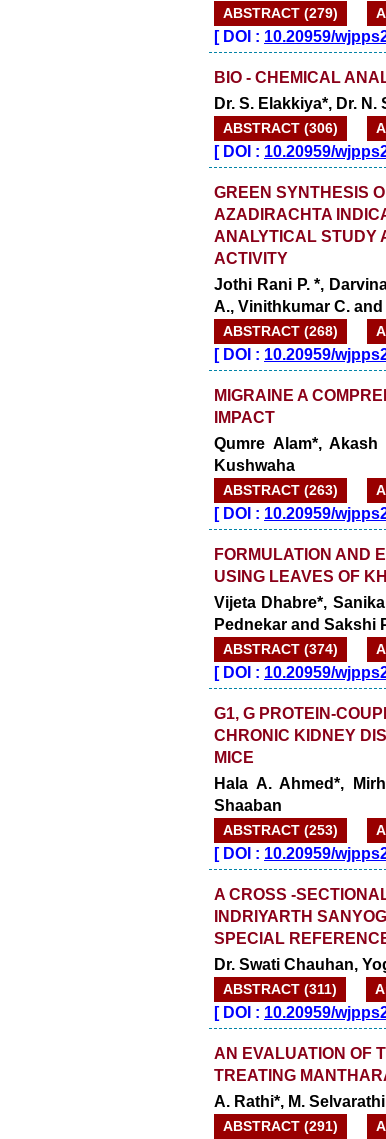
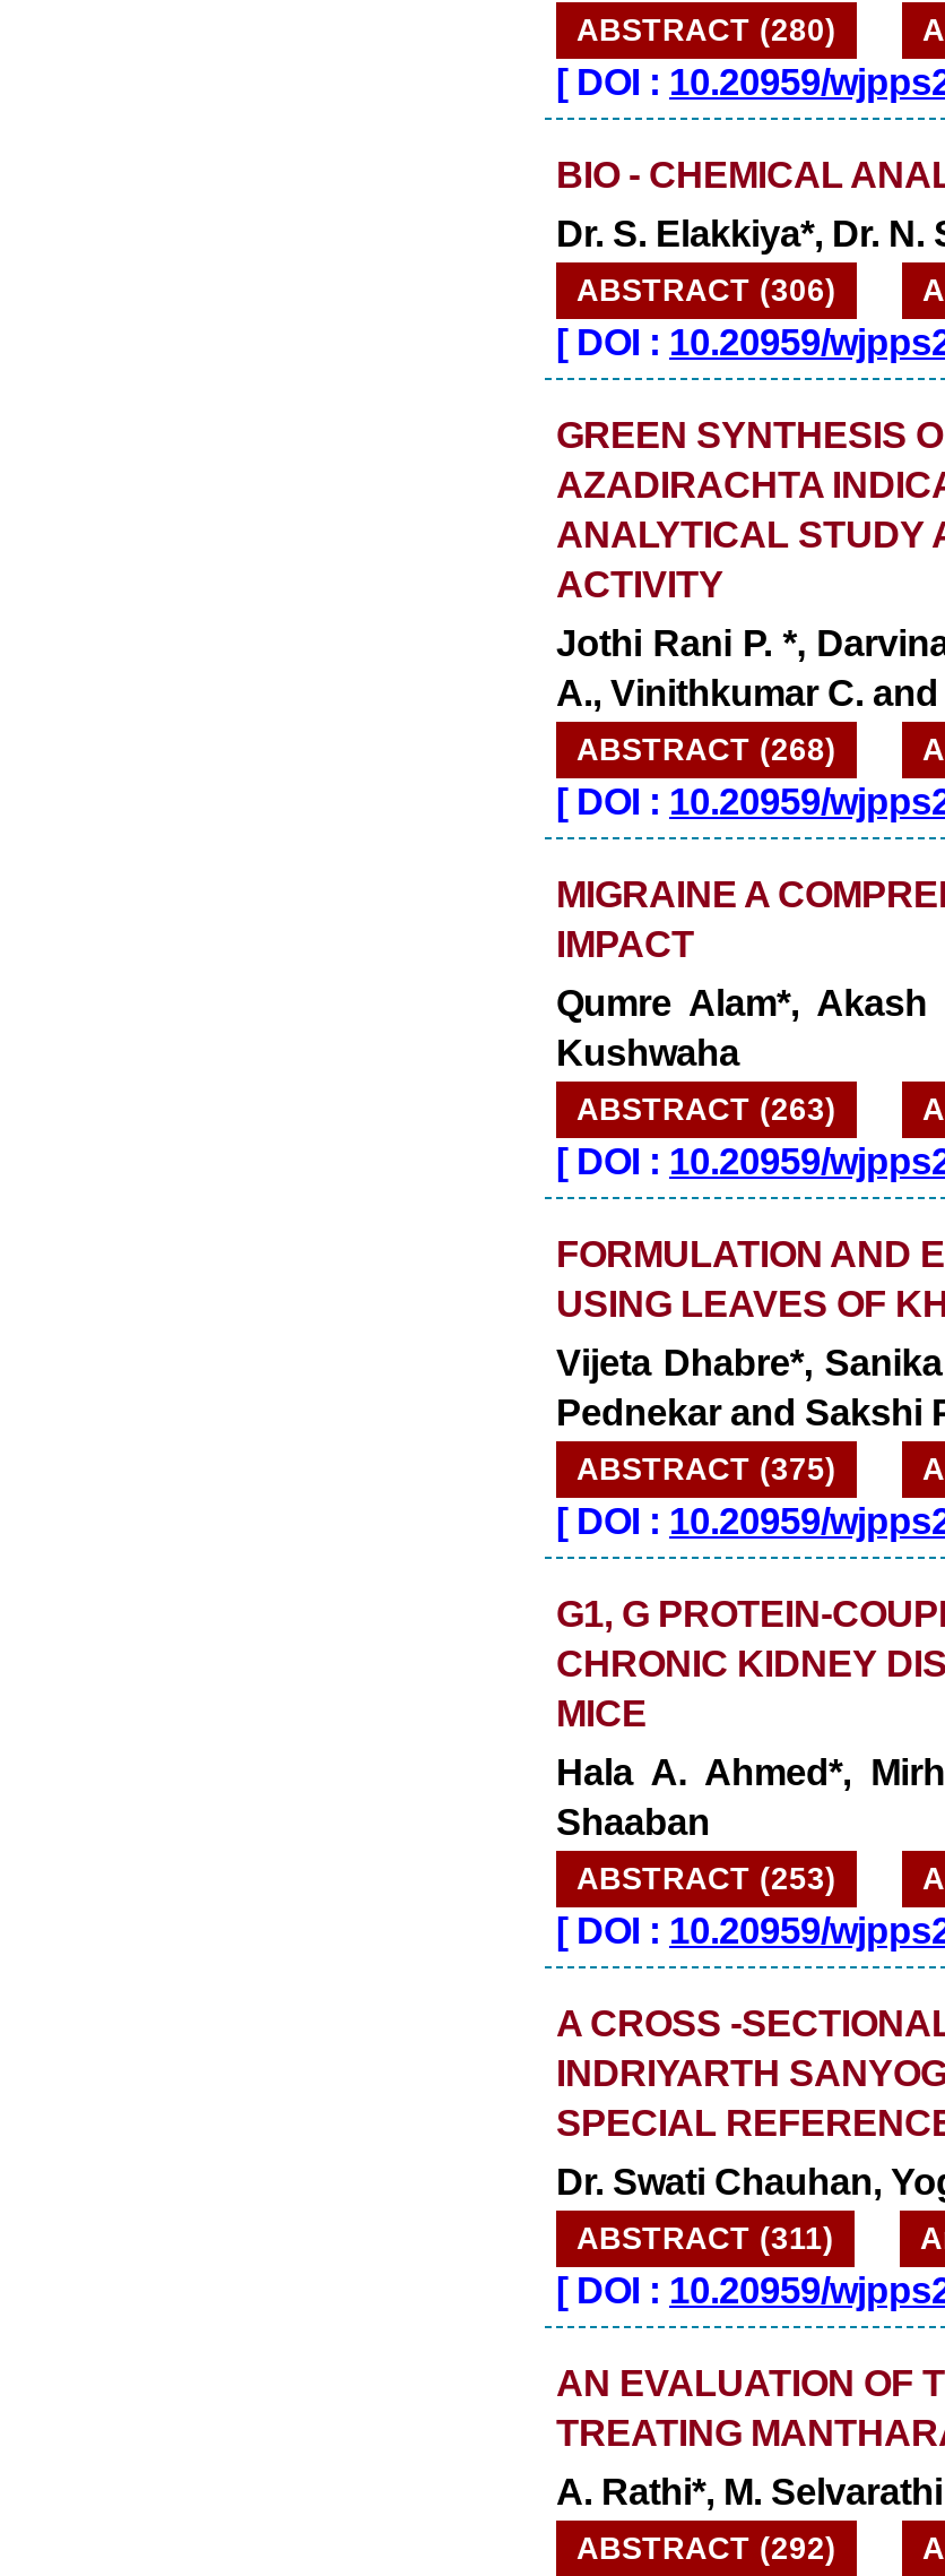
- ABSTRACT (279)
+ ABSTRACT (280)

- ABSTRACT (374)
+ ABSTRACT (375)

- ABSTRACT (291)
+ ABSTRACT (292)
